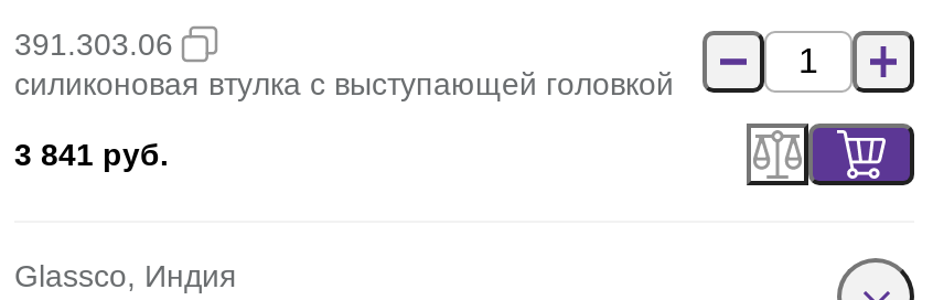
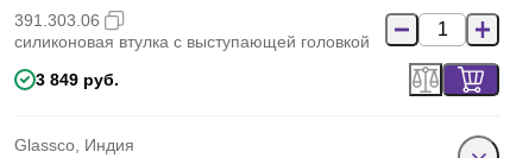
- 3 841 руб.
+ 3 849 руб.
